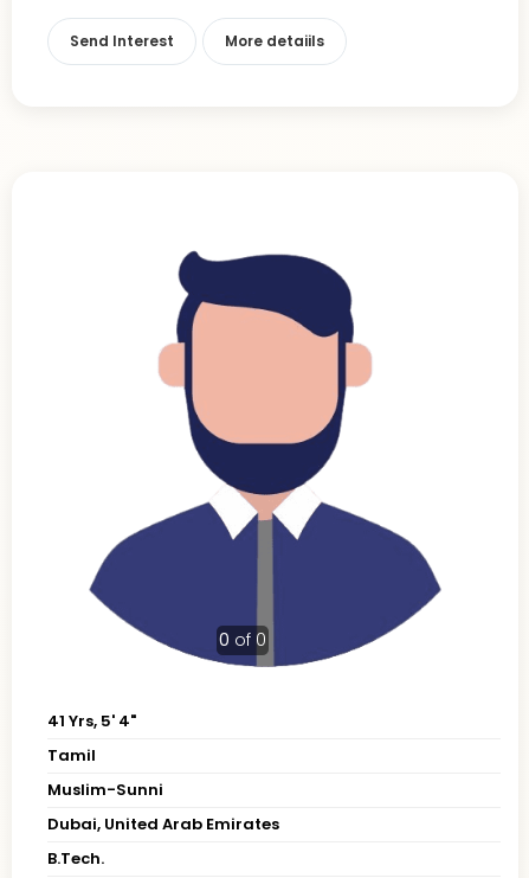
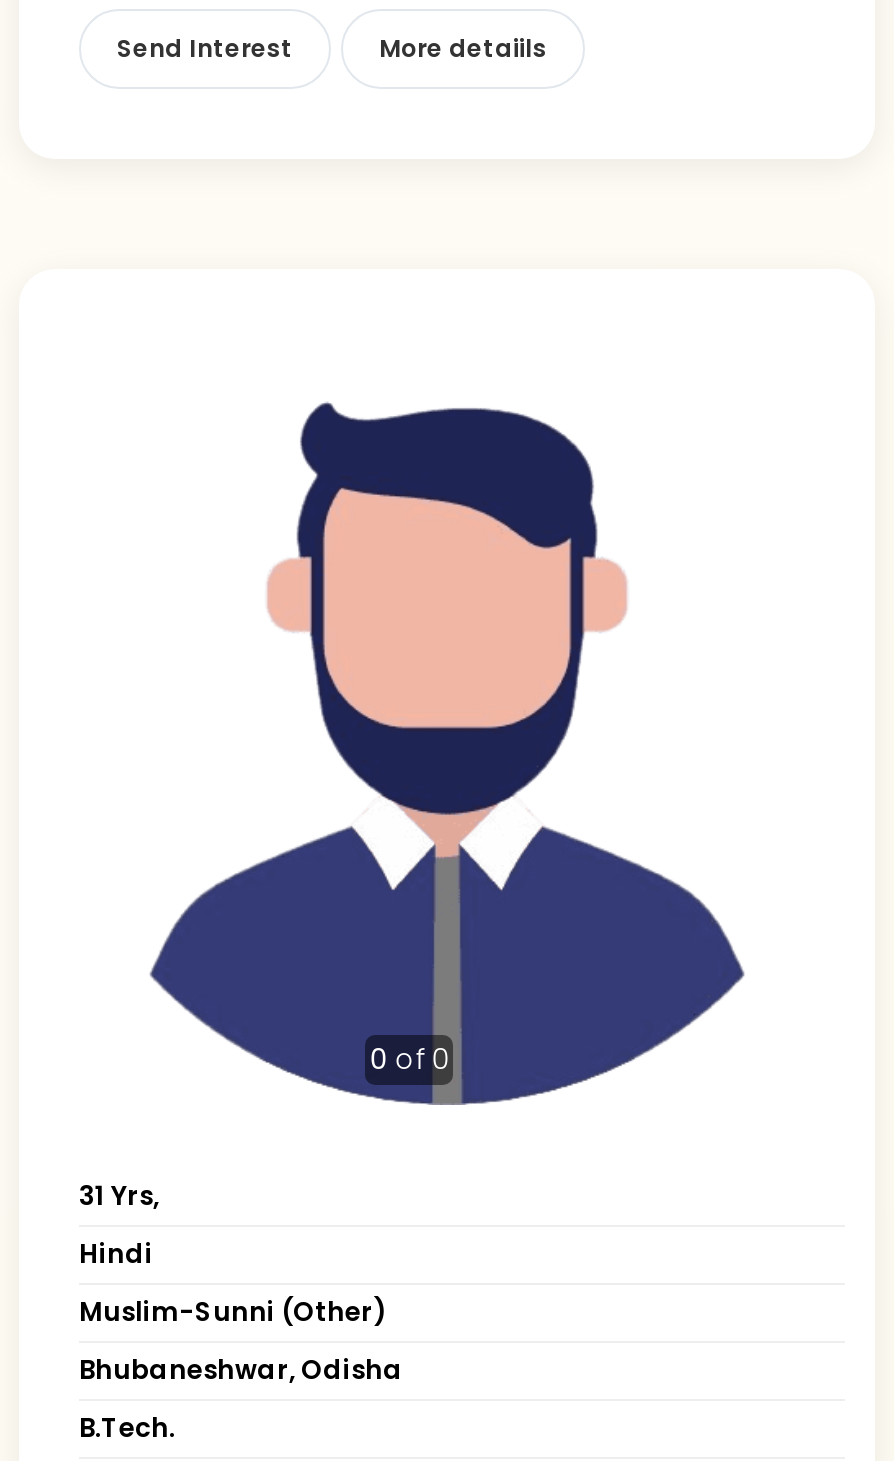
- 41 Yrs, 5' 4"
+ 31 Yrs,

- Tamil
+ Hindi

- Muslim-Sunni
+ Muslim-Sunni (Other)

- Dubai, United Arab Emirates
+ Bhubaneshwar, Odisha
